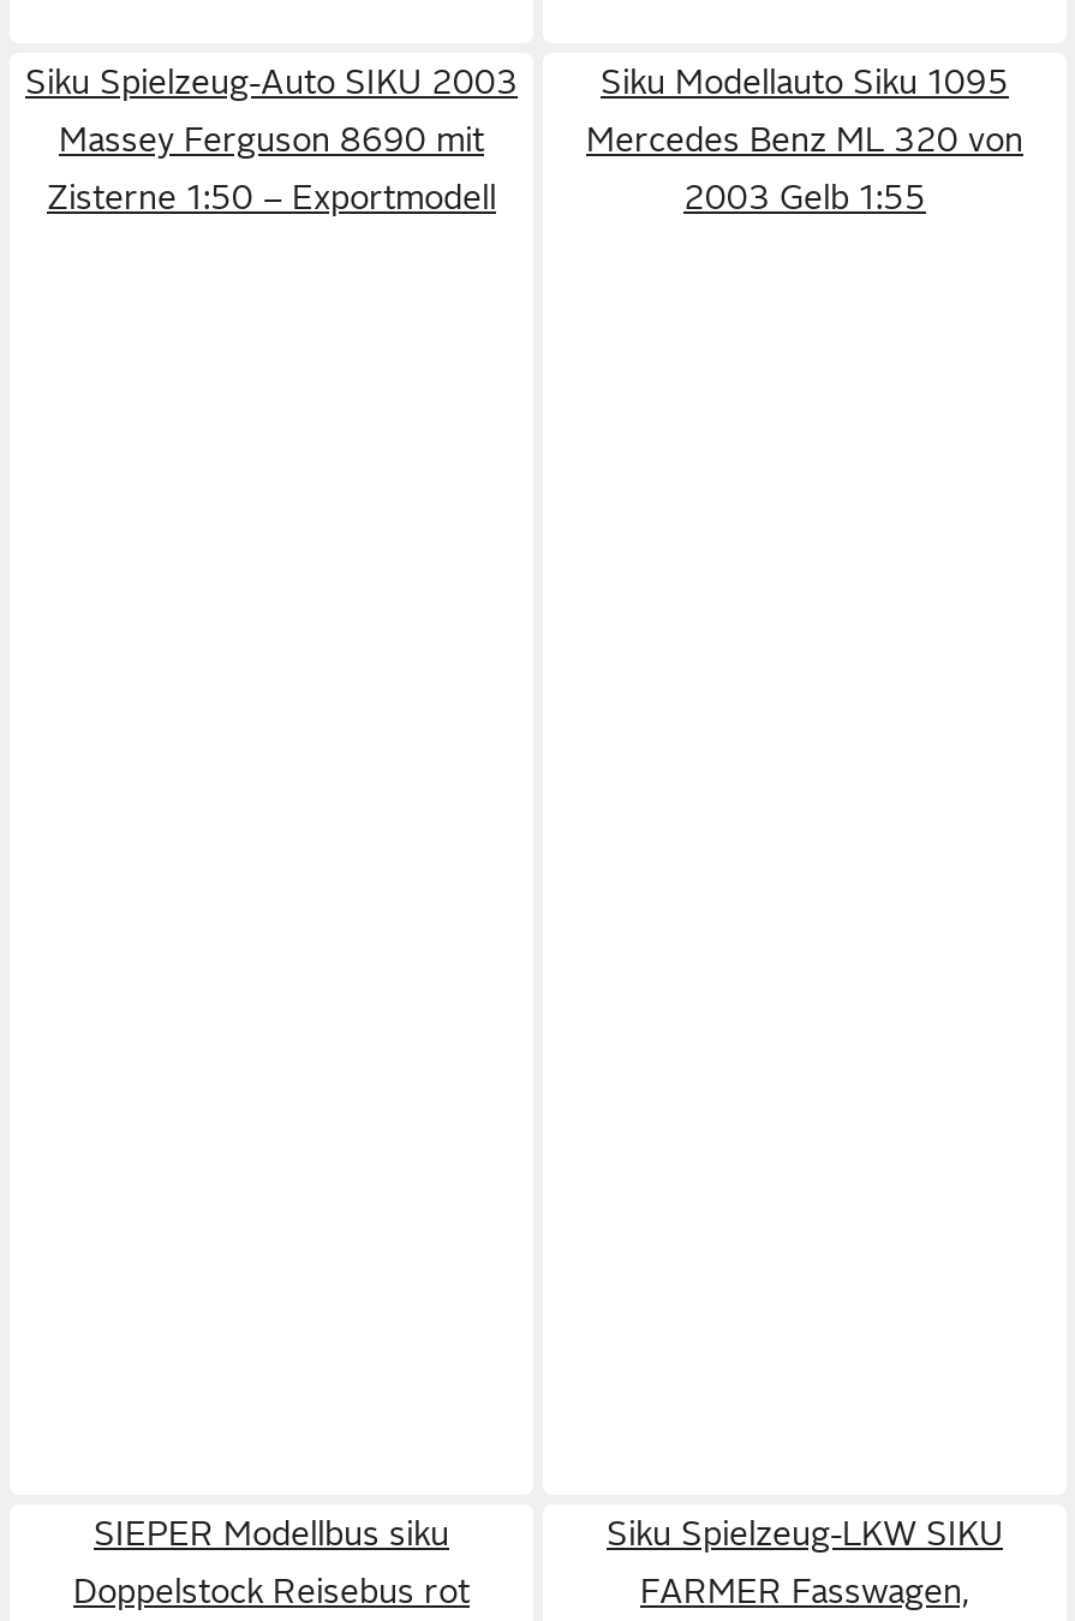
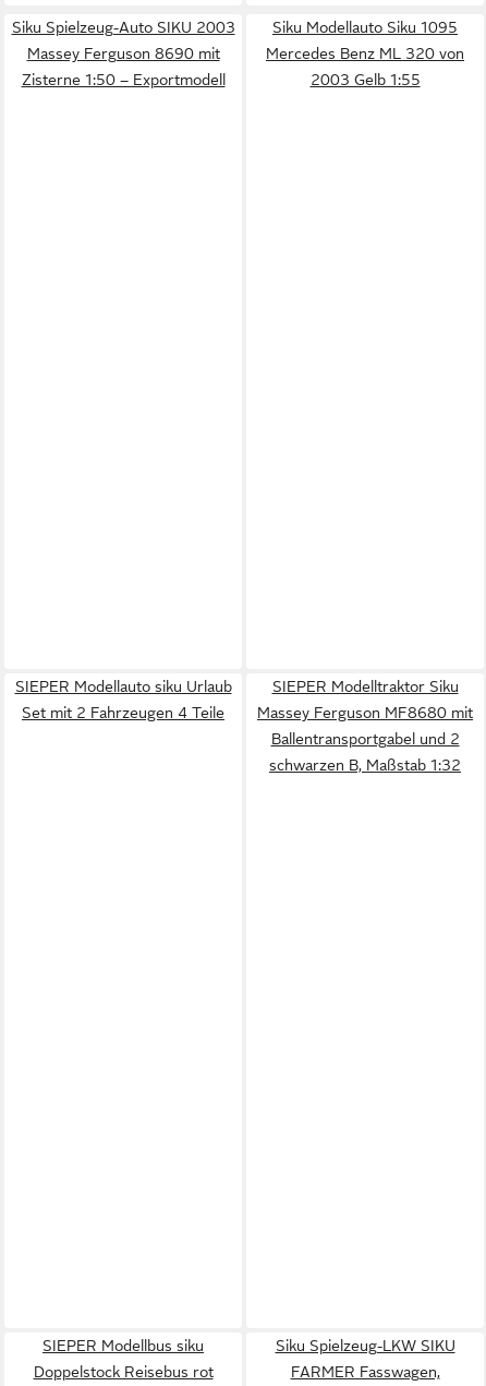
+ SIEPER Modellauto siku Urlaub
+ Set mit 2 Fahrzeugen 4 Teile

+ SIEPER Modelltraktor Siku
+ Massey Ferguson MF8680 mit
+ Ballentransportgabel und 2
+ schwarzen B, Maßstab 1:32
